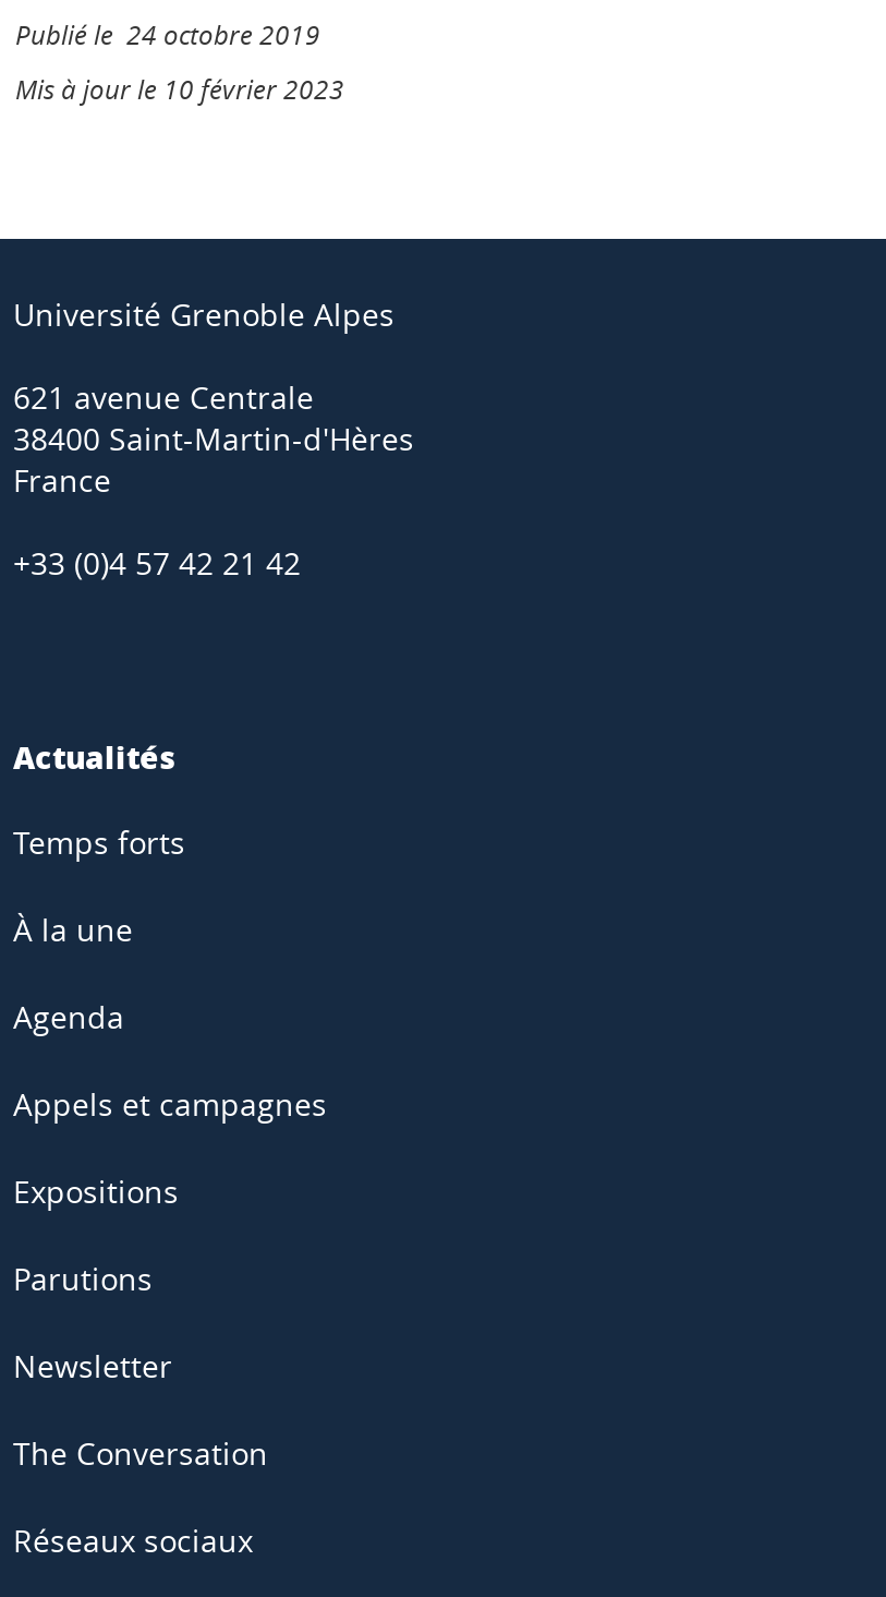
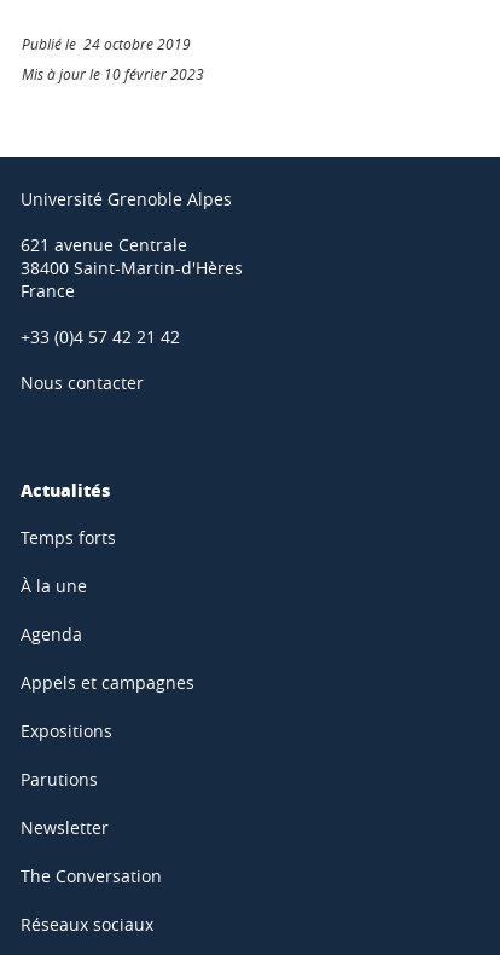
+ Nous contacter
